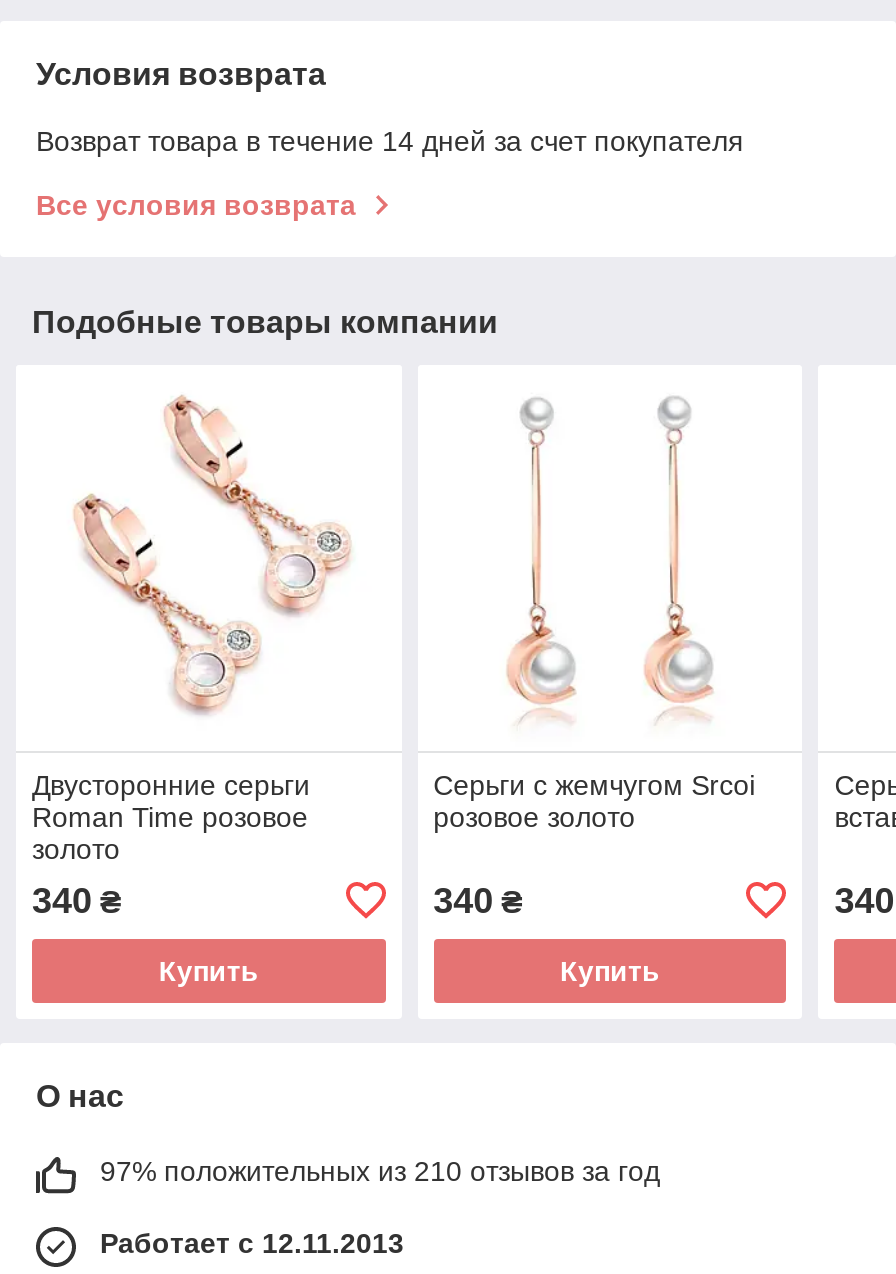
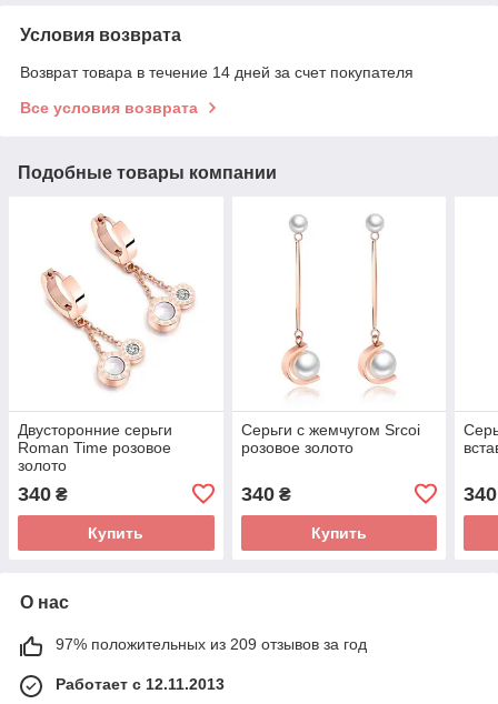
- 97% положительных из 210 отзывов за год
+ 97% положительных из 209 отзывов за год
